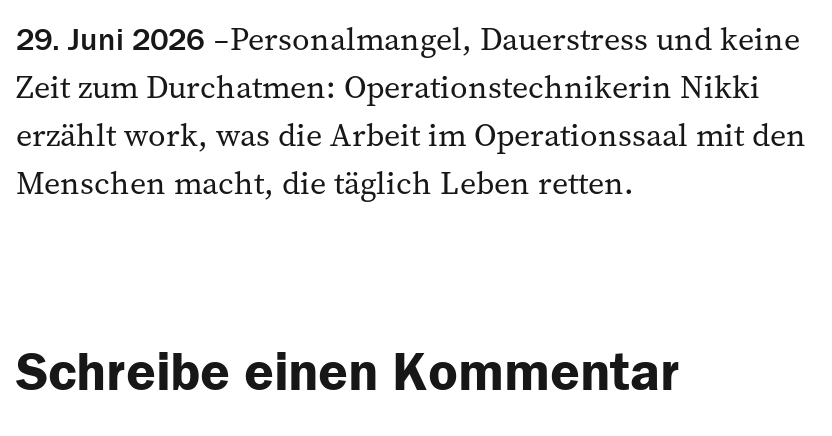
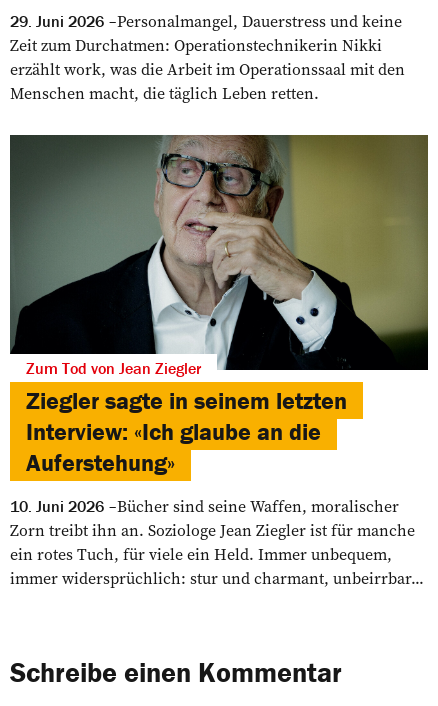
+ [image]
+ Zum Tod von Jean Ziegler
+ Ziegler sagte in seinem letzten
+ Interview: «Ich glaube an die
+ Auferstehung»
+ 10. Juni 2026
+ Bücher sind seine Waffen, moralischer
+ Zorn treibt ihn an. Soziologe Jean Ziegler ist für manche
+ ein rotes Tuch, für viele ein Held. Immer unbequem,
+ immer widersprüchlich: stur und charmant, unbeirrbar...
